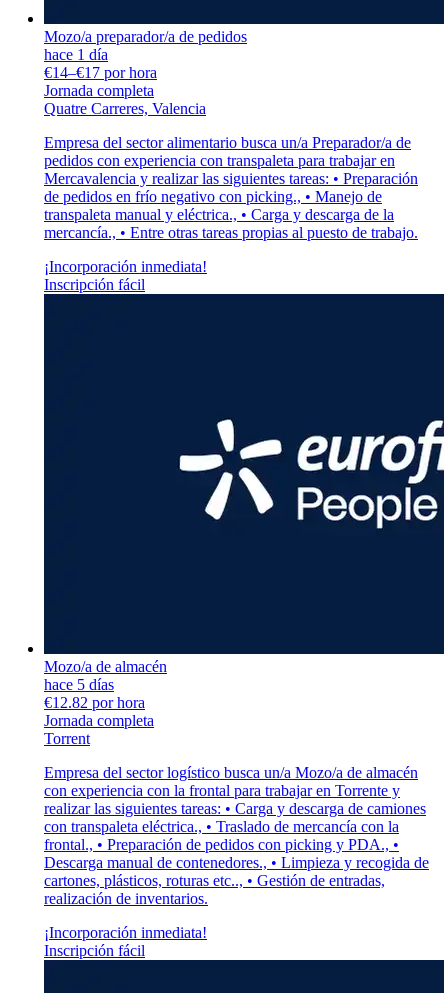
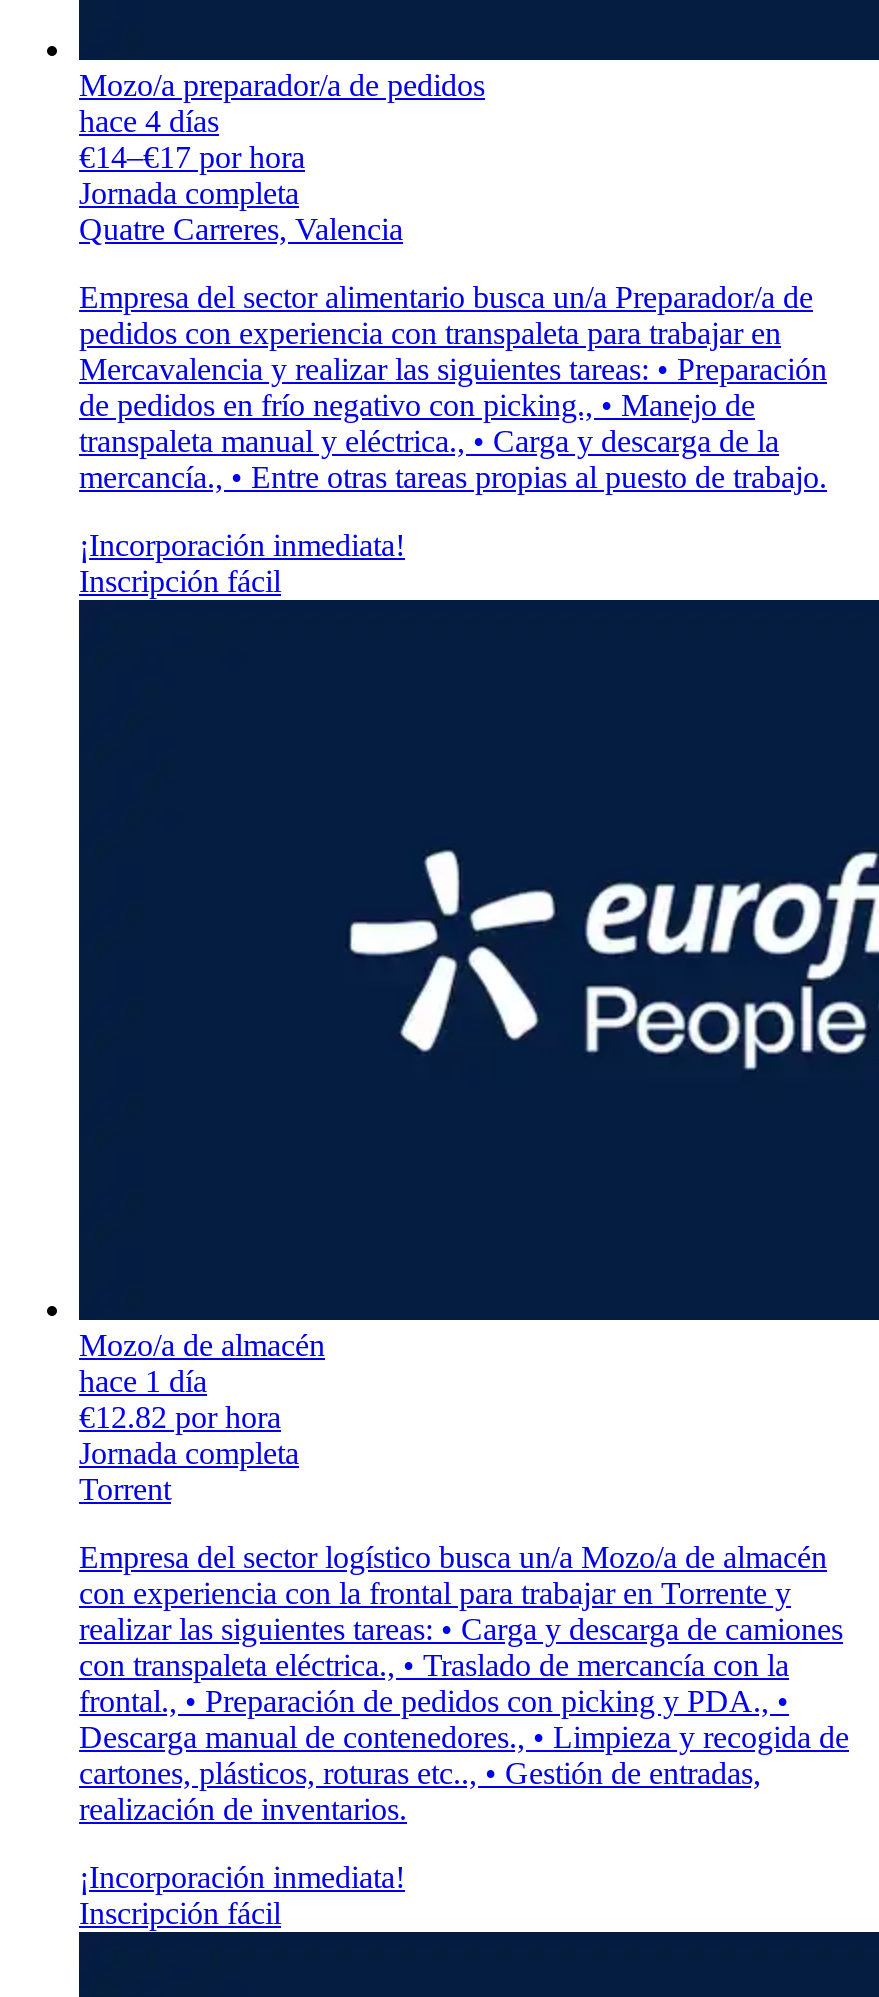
- hace 1 día
+ hace 4 días

- hace 5 días
+ hace 1 día
